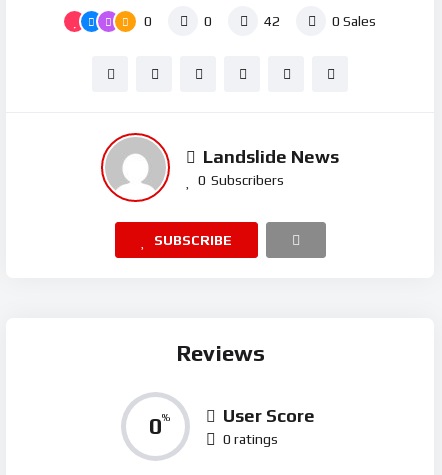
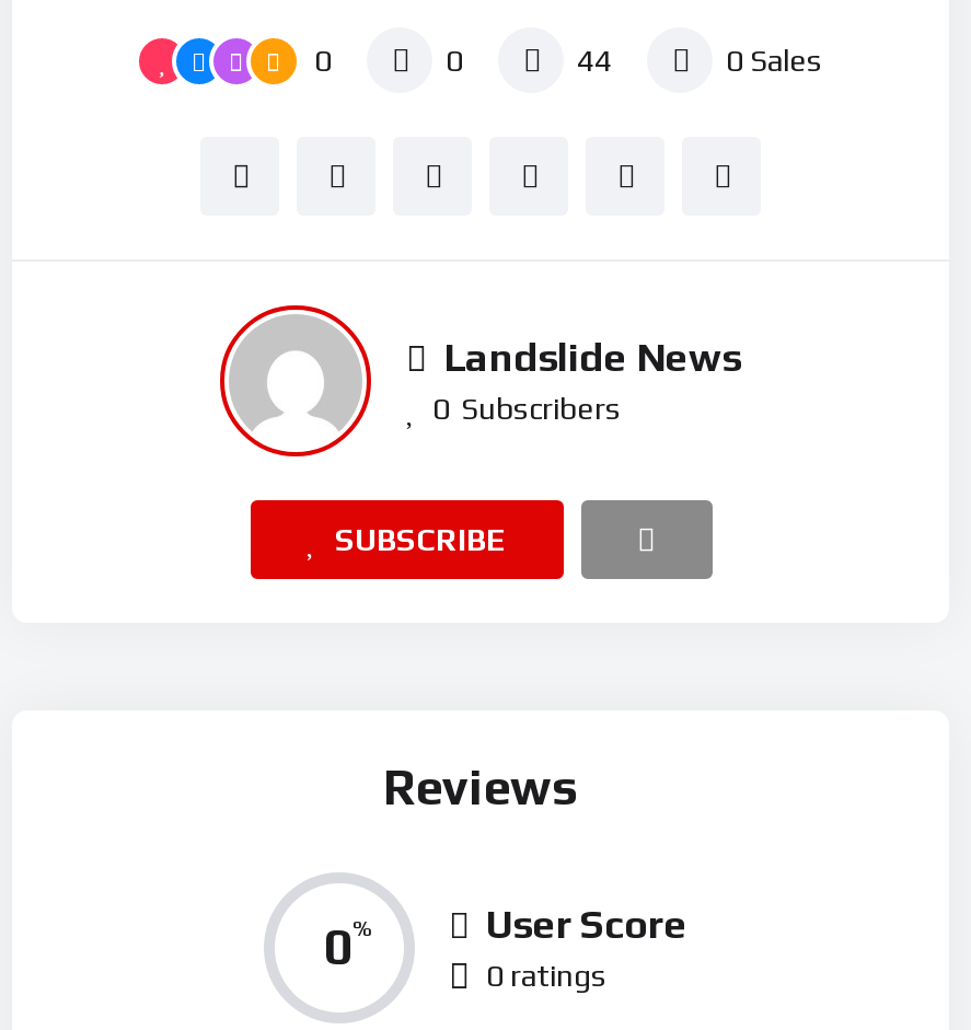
- 42
+ 44
